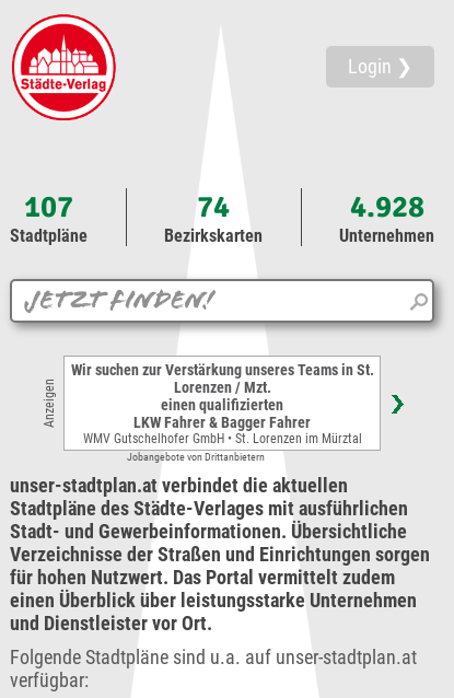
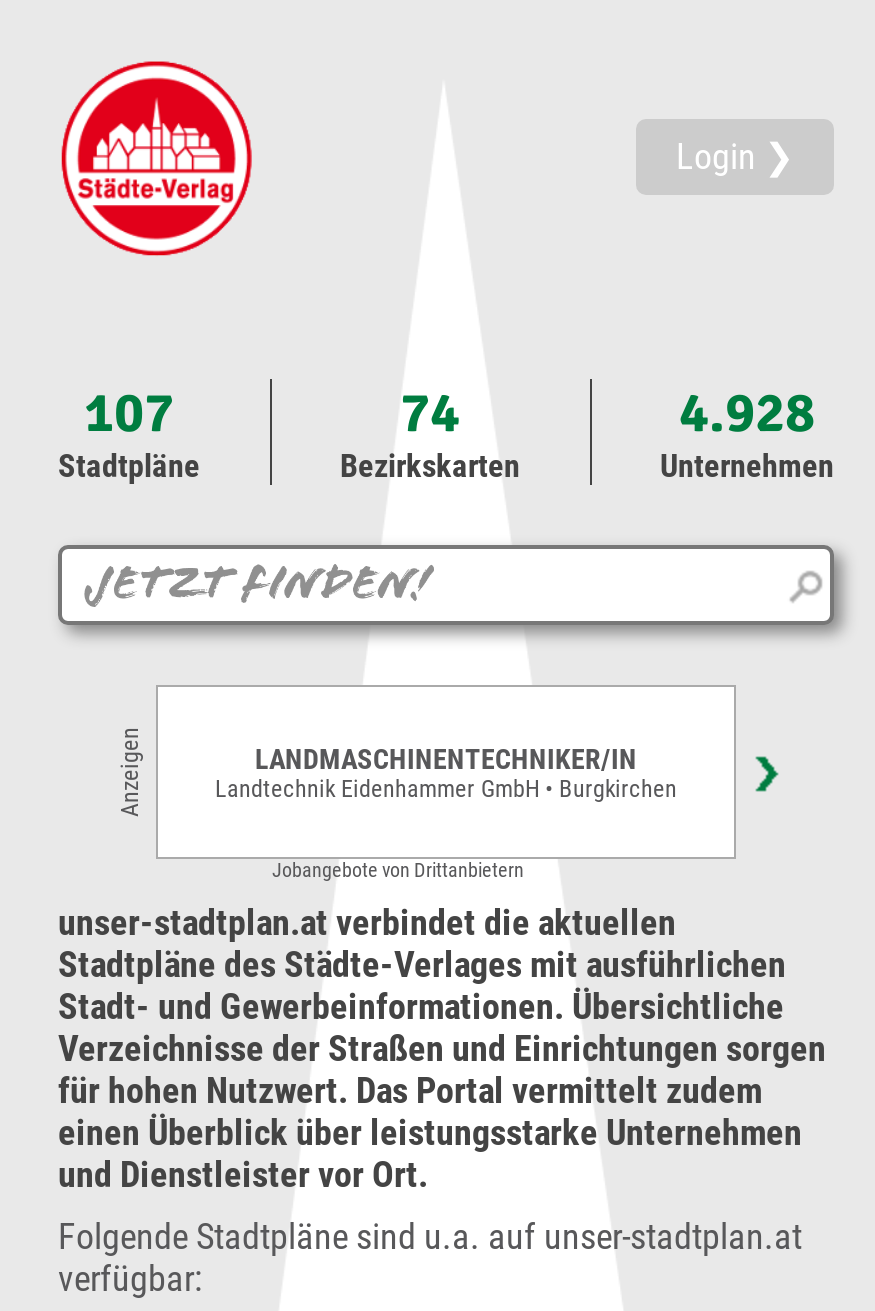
- Wir suchen zur Verstärkung unseres Teams in St.
- Lorenzen / Mzt.
- einen qualifizierten
- LKW Fahrer & Bagger Fahrer
- WMV Gutschelhofer GmbH • St. Lorenzen im Mürztal
+ LANDMASCHINENTECHNIKER/IN
+ Landtechnik Eidenhammer GmbH • Burgkirchen
